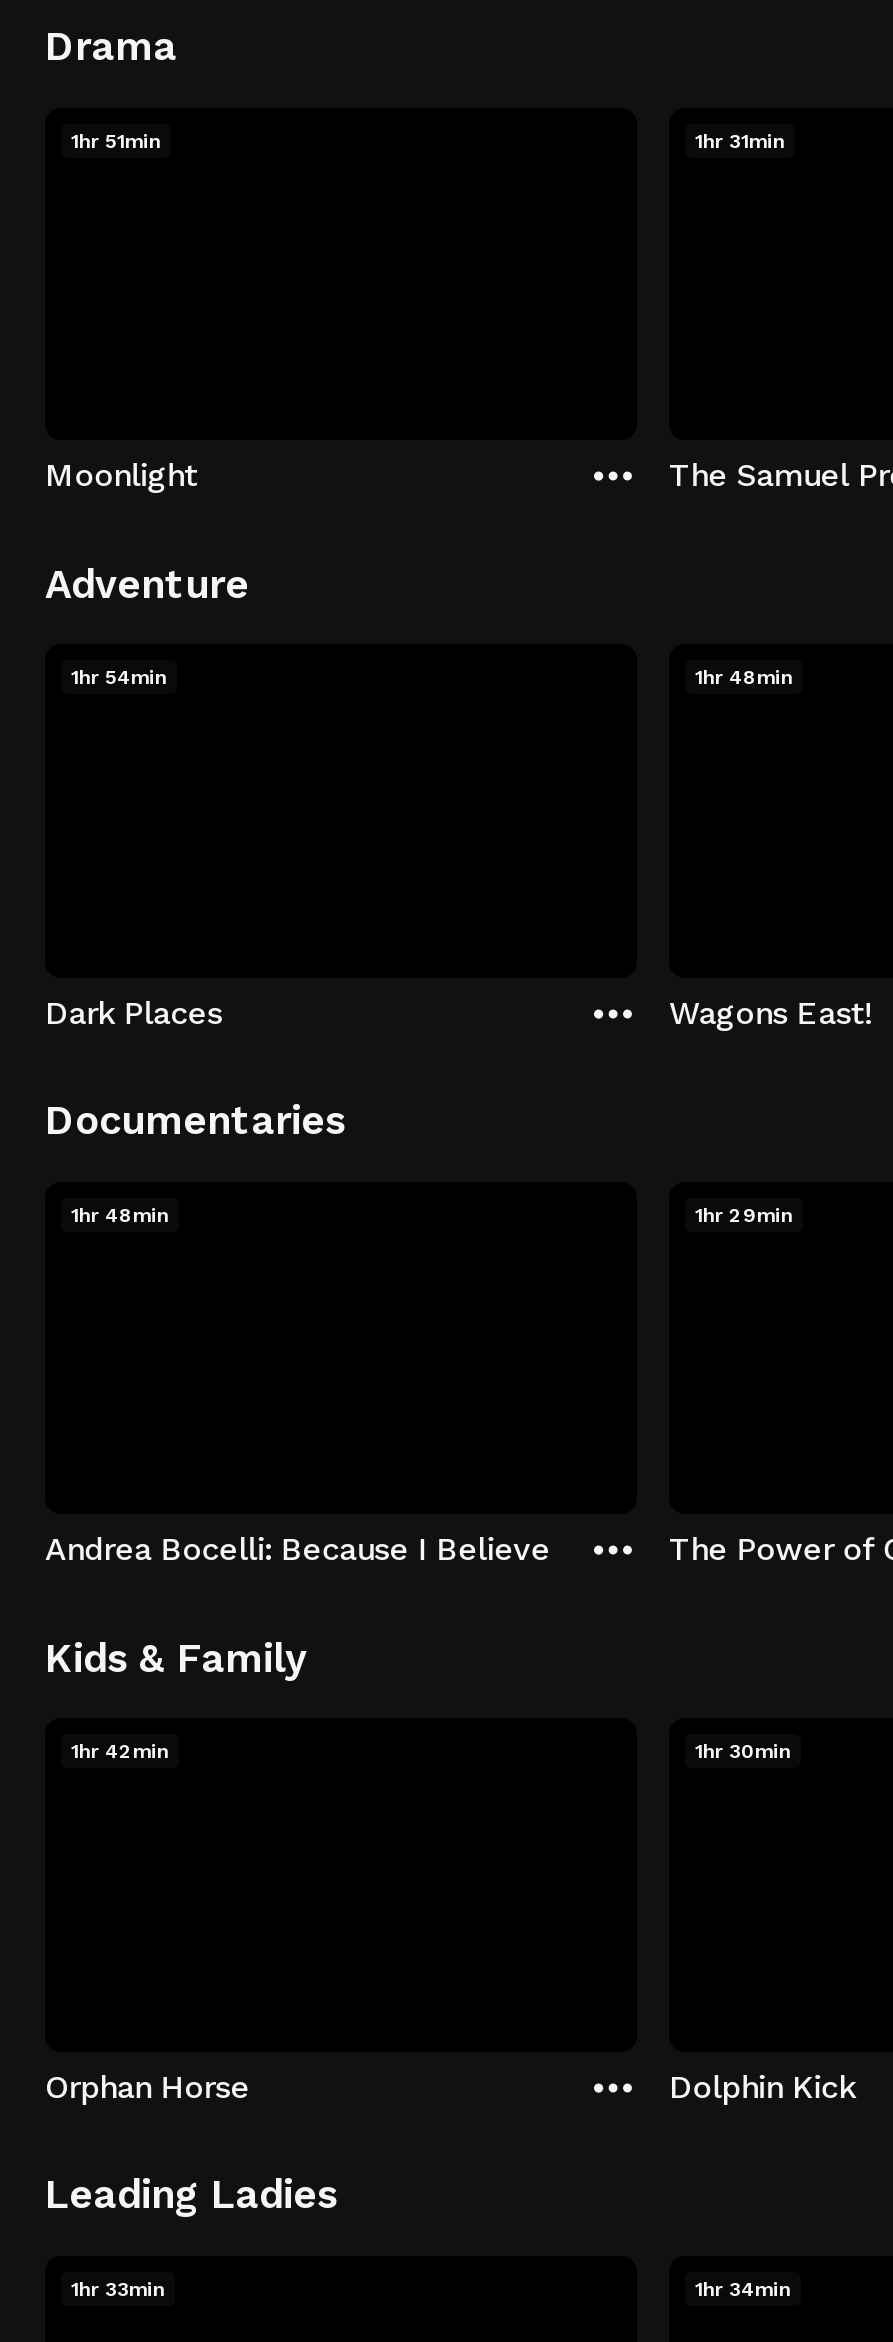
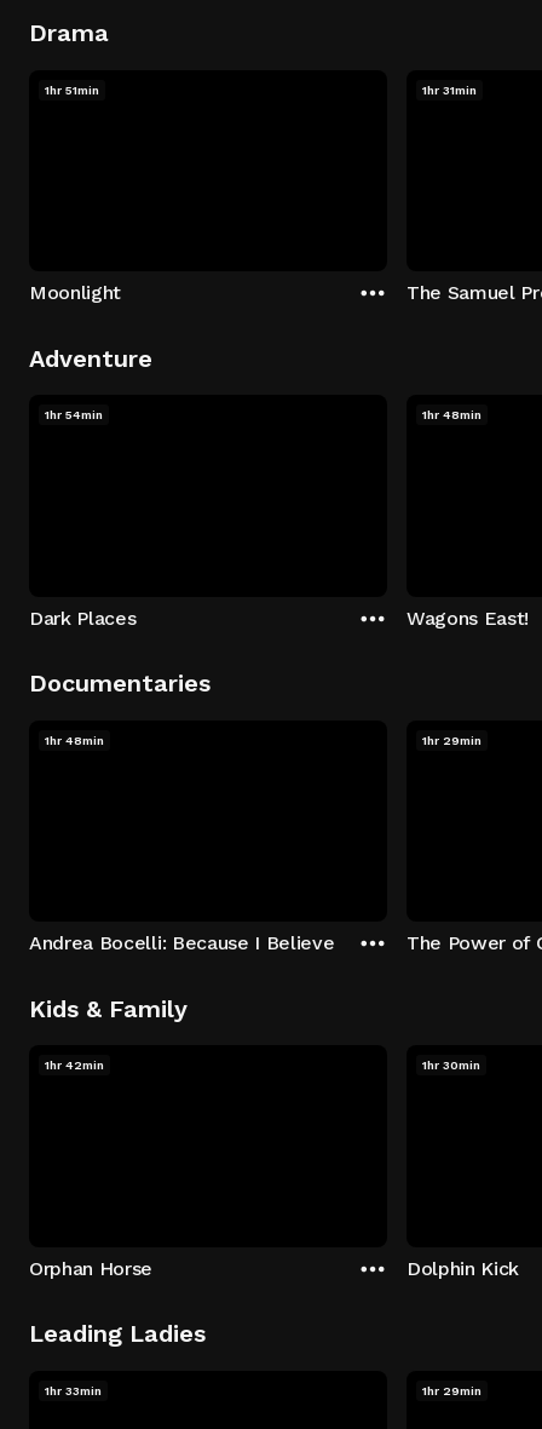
- 1hr 34min
+ 1hr 29min
